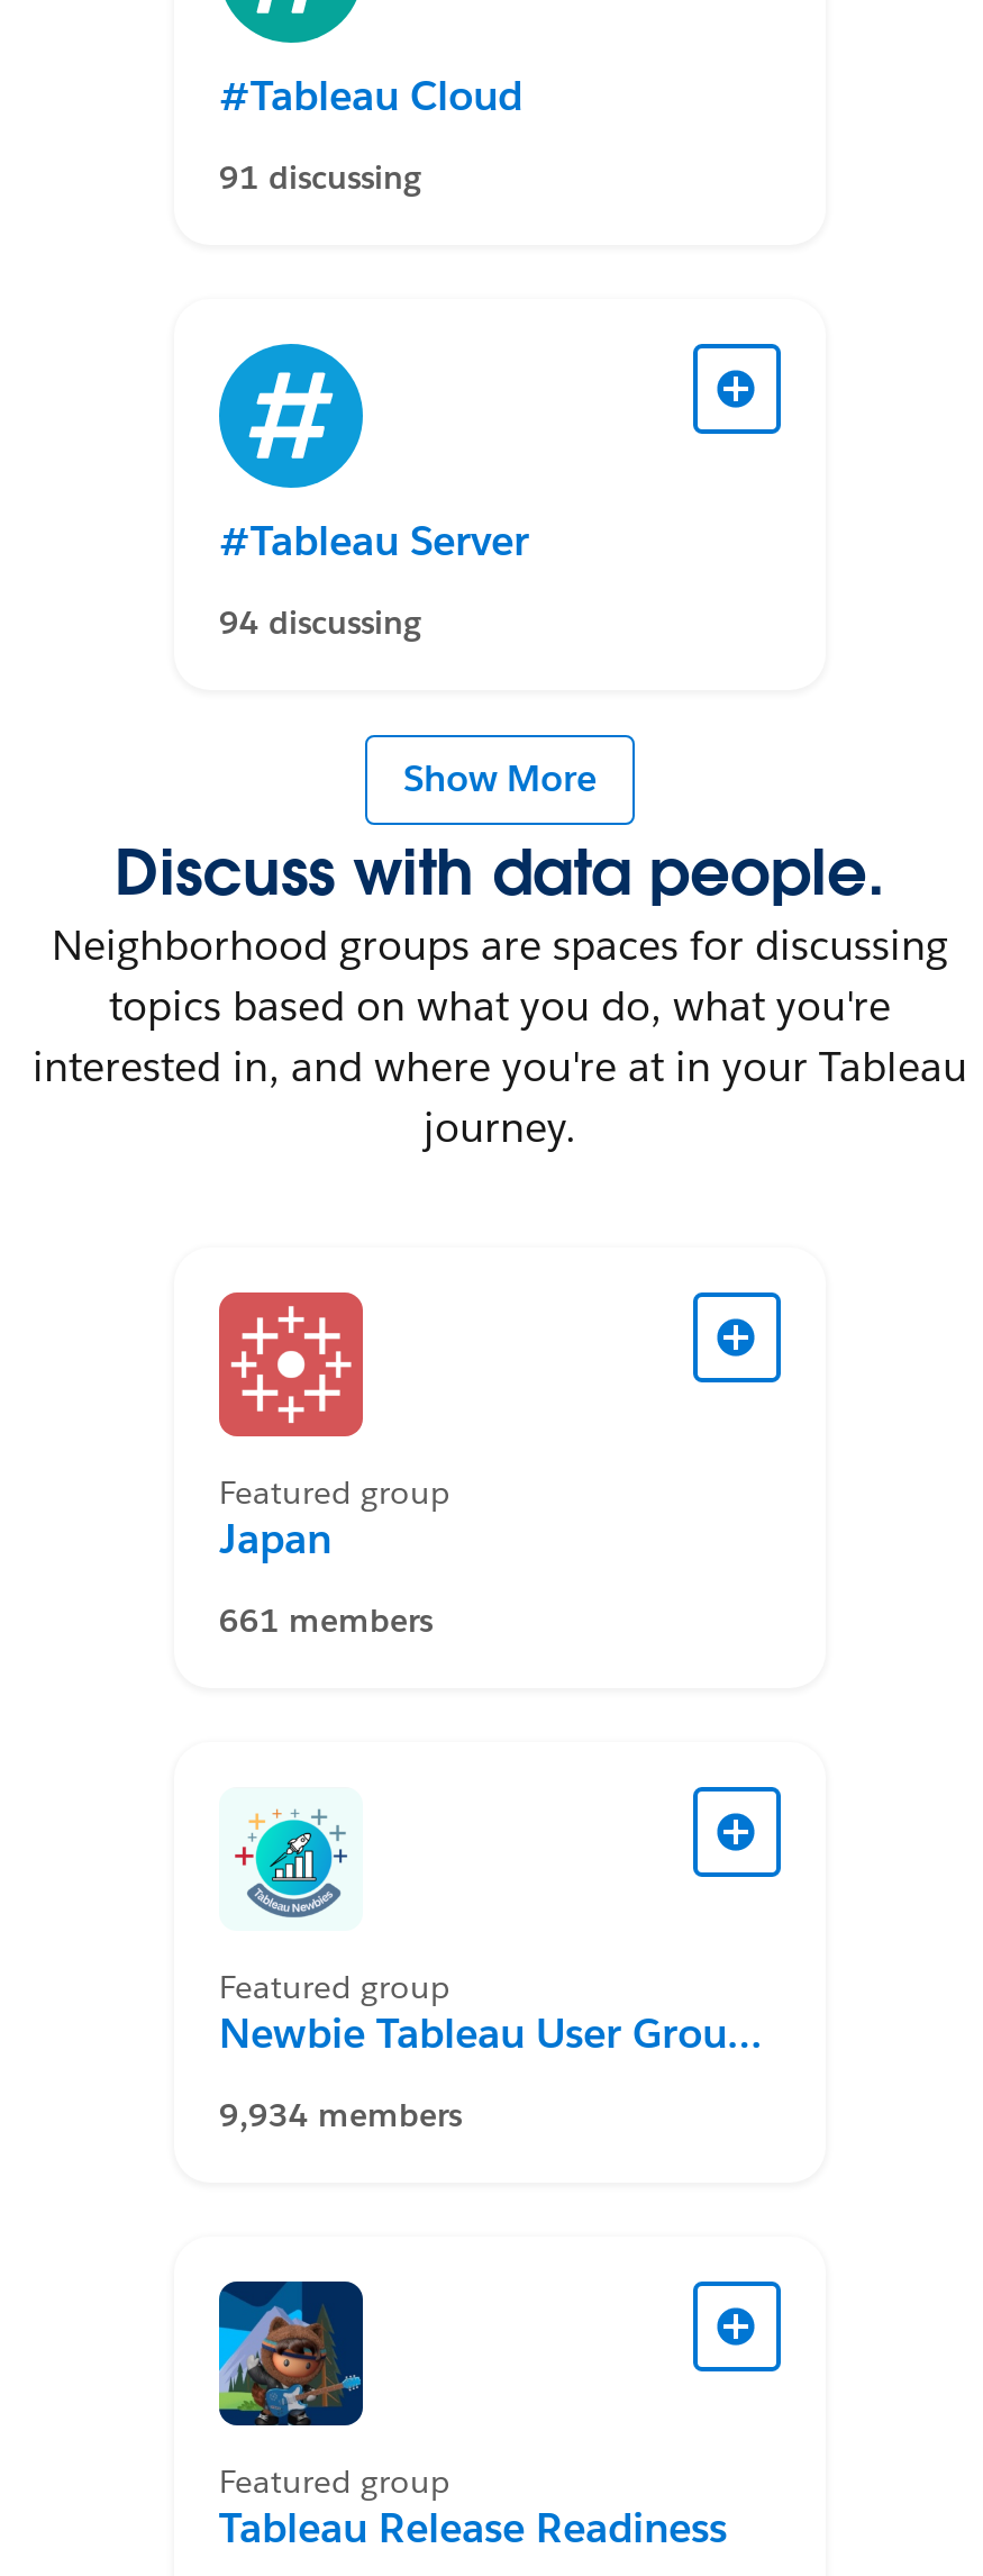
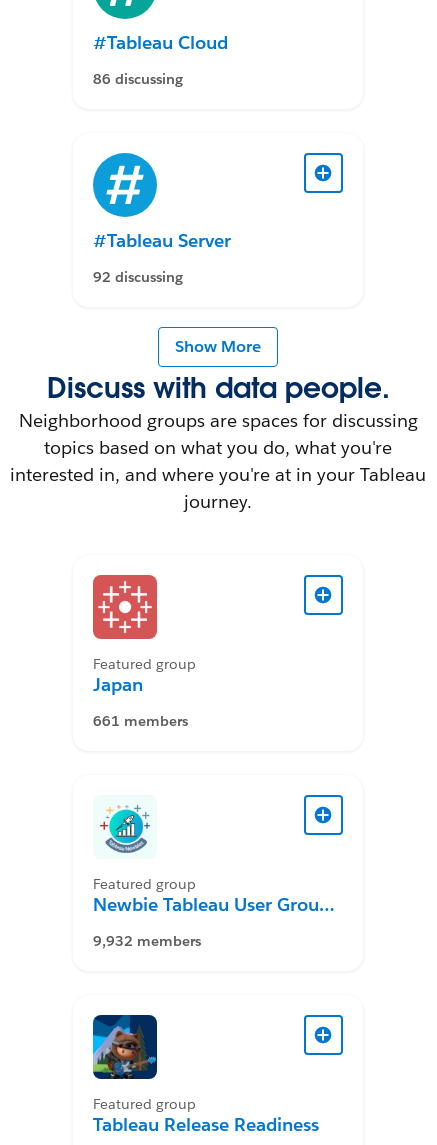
- 91 discussing
+ 86 discussing

- 94 discussing
+ 92 discussing

- 9,934 members
+ 9,932 members
